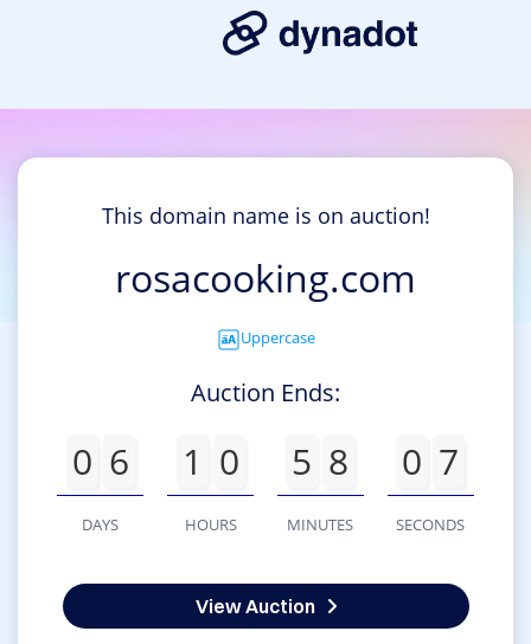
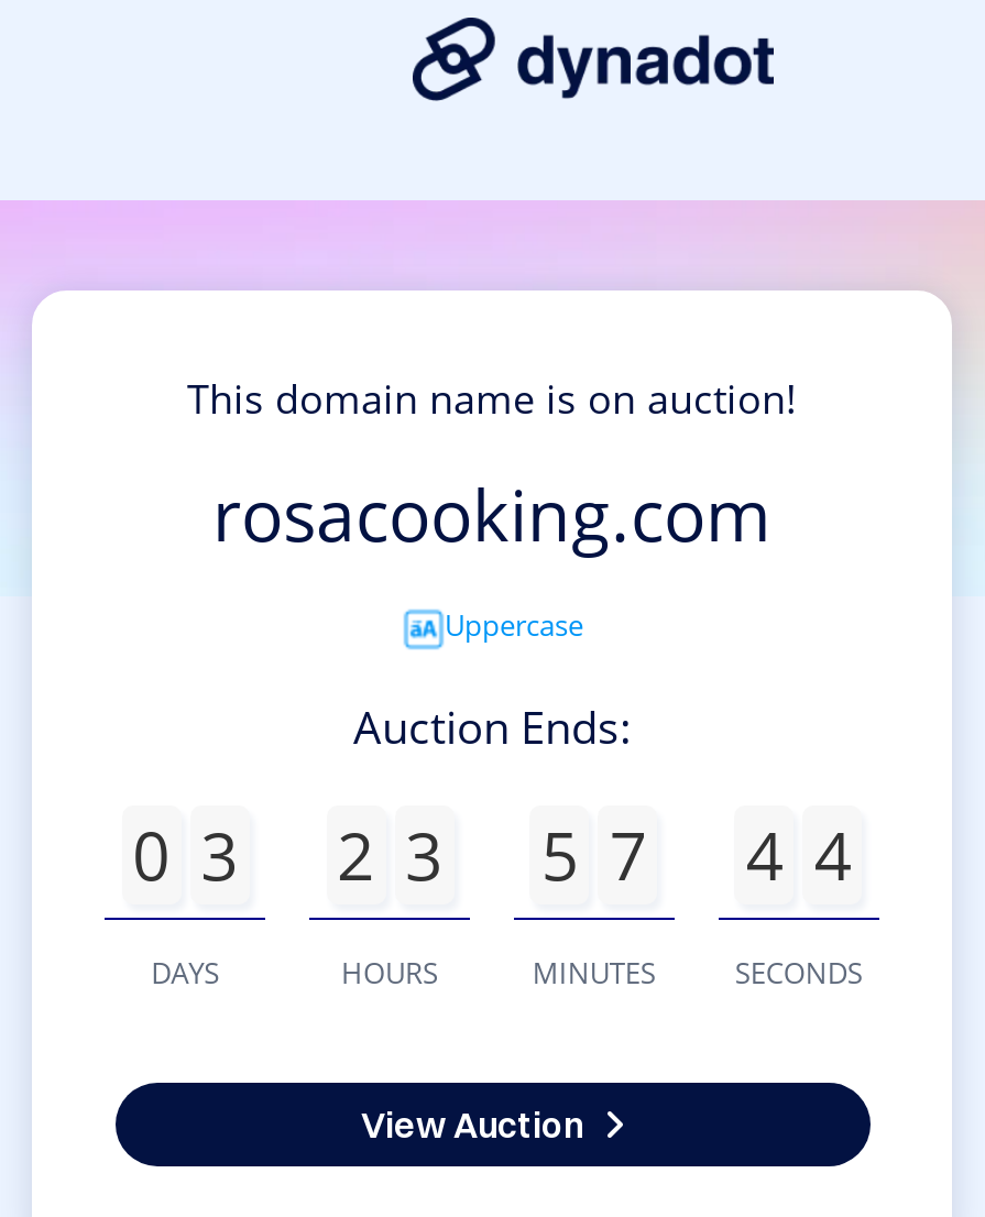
- 0 6
+ 0 3

- 1 0
+ 2 3

- 5 8
+ 5 7

- 0 7
+ 4 4
